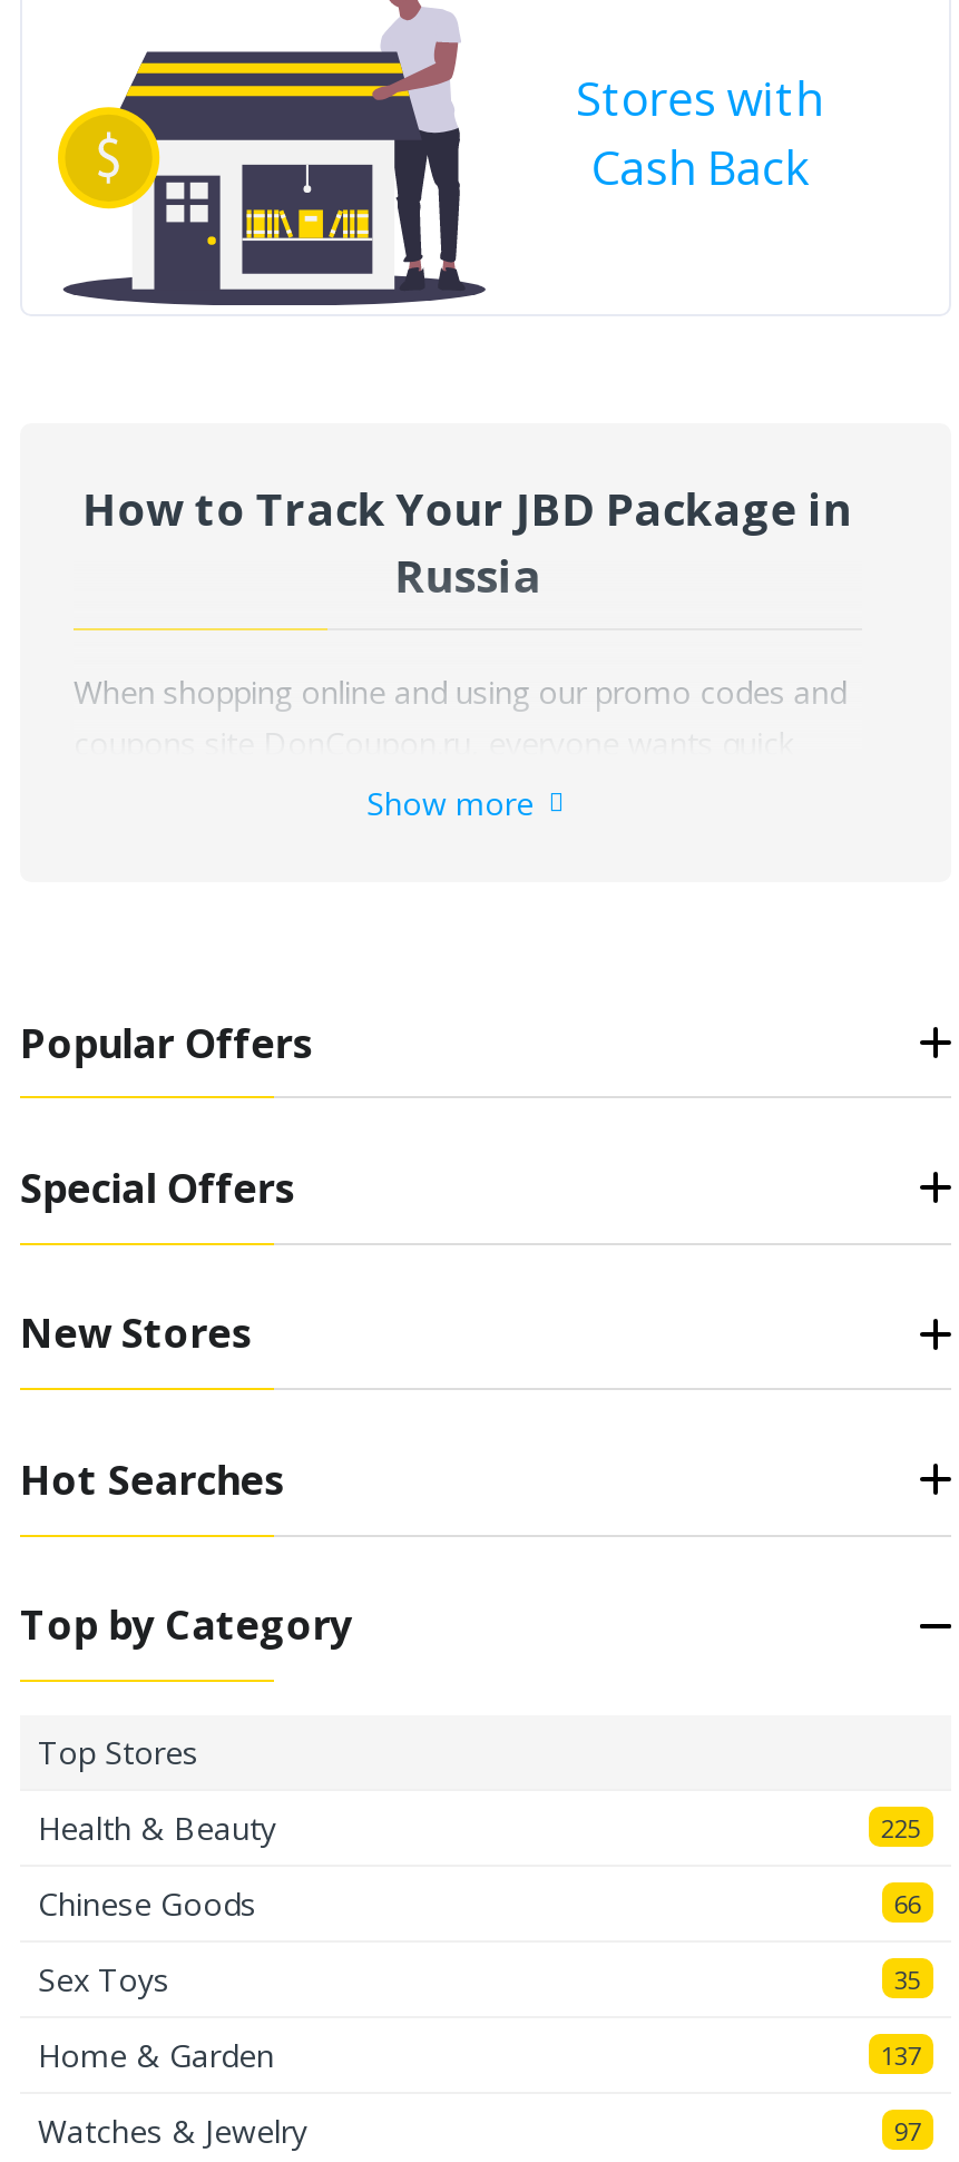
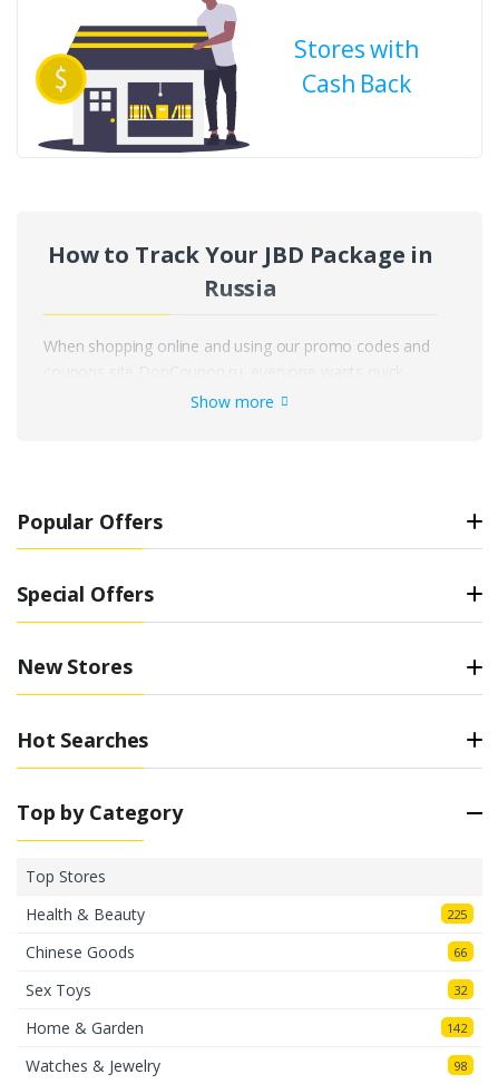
- 35
+ 32

- 137
+ 142

- 97
+ 98
